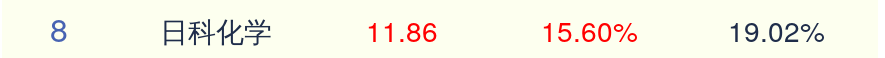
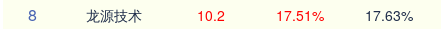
- 日科化学
- 11.86
- 15.60%
- 19.02%
+ 龙源技术
+ 10.2
+ 17.51%
+ 17.63%
